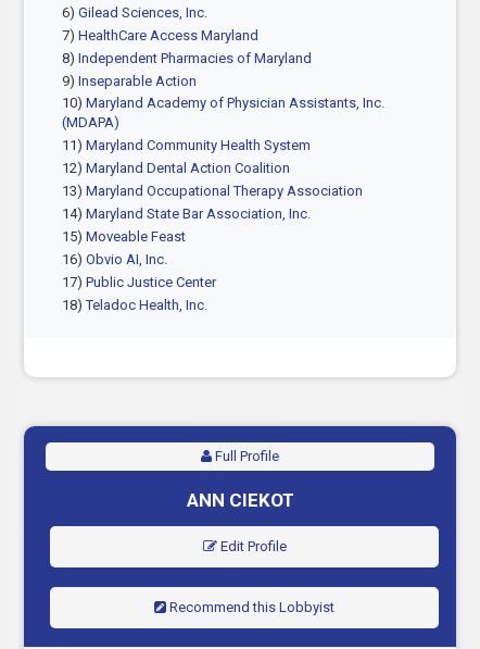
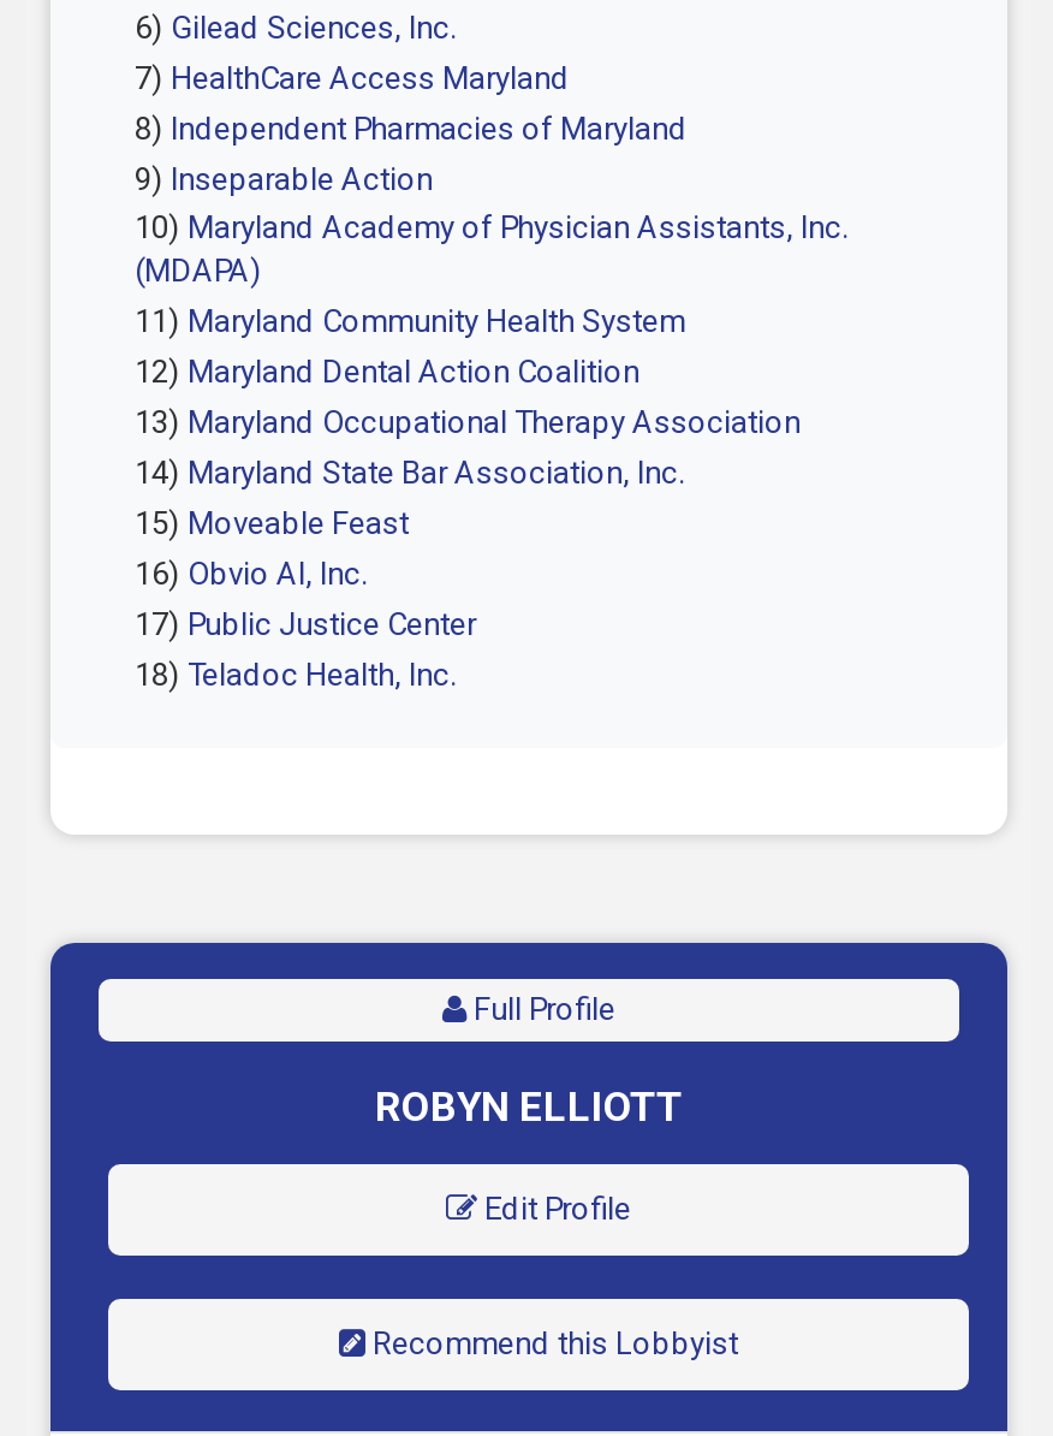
- ANN CIEKOT
+ ROBYN ELLIOTT
